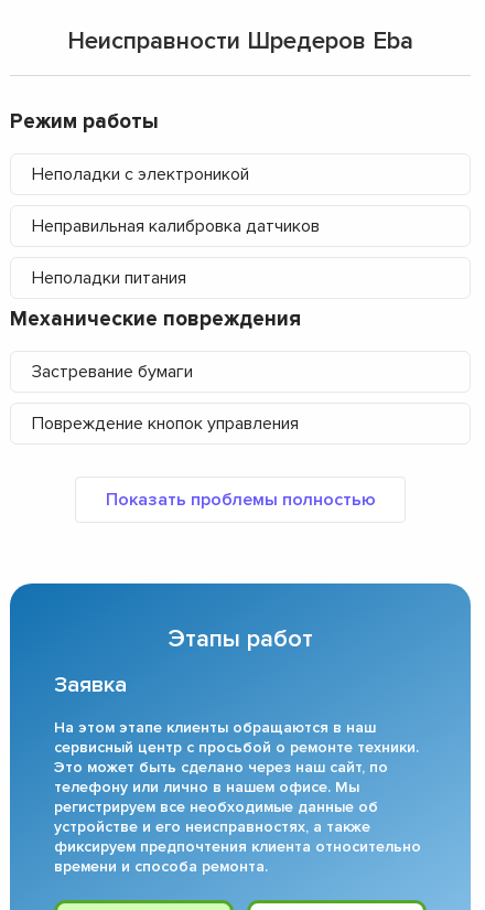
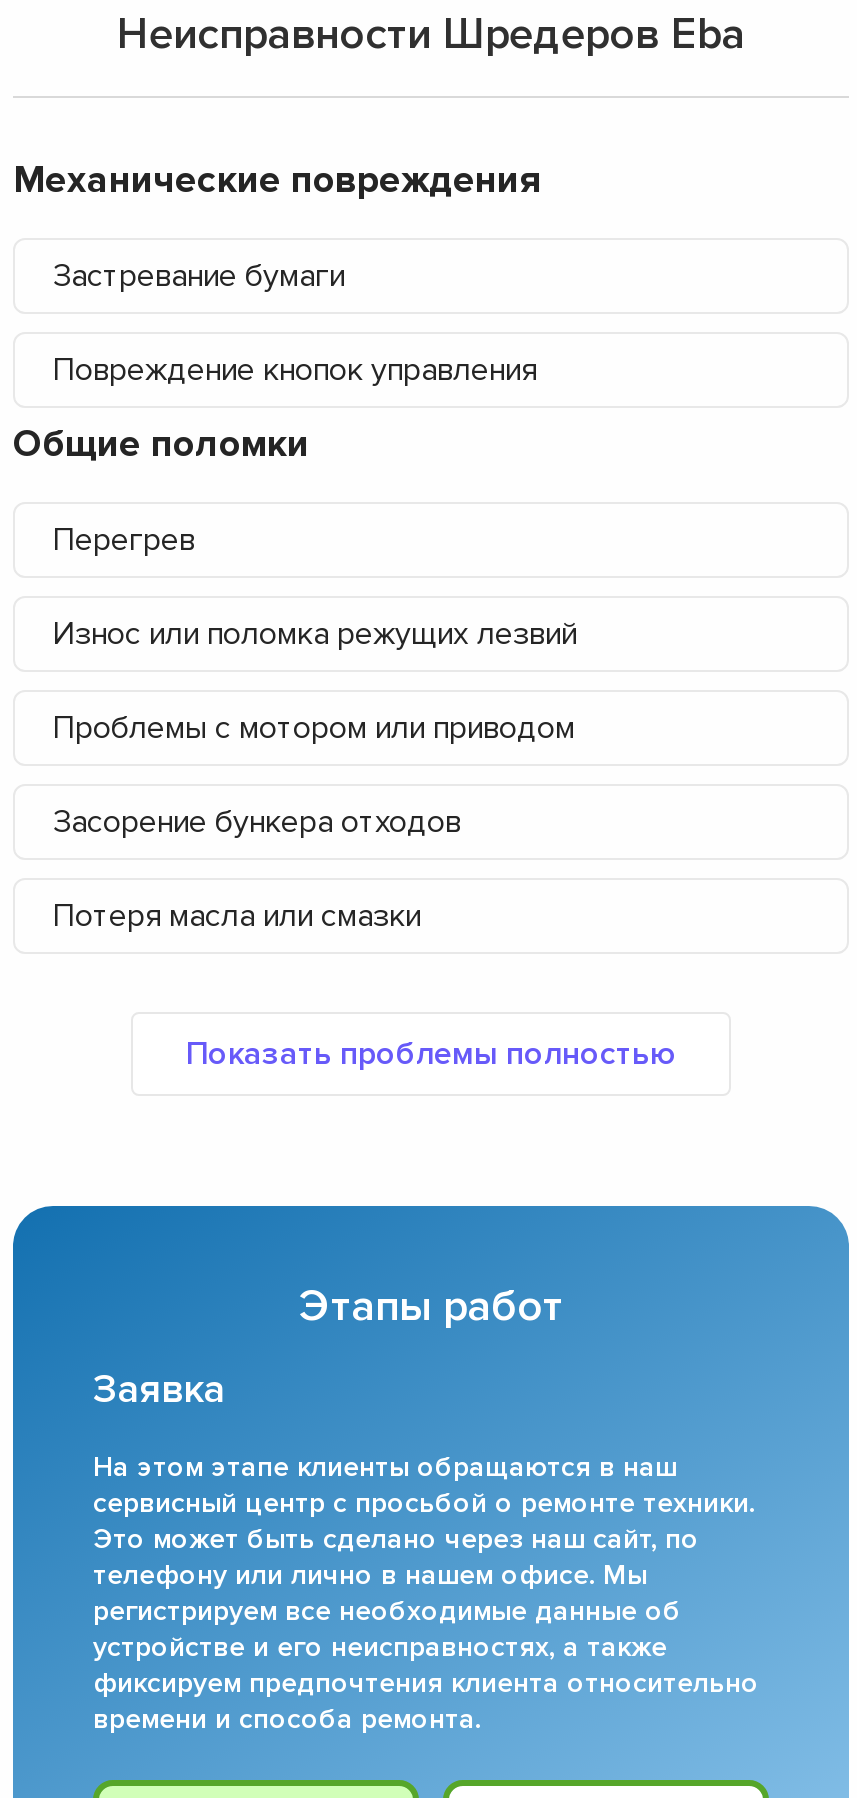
- Режим работы
- Неполадки с электроникой
- Неправильная калибровка датчиков
- Неполадки питания

moved up: Механические повреждения | Застревание бумаги | Повреждение кнопок управления

+ Общие поломки
+ Перегрев
+ Износ или поломка режущих лезвий
+ Проблемы с мотором или приводом
+ Засорение бункера отходов
+ Потеря масла или смазки
